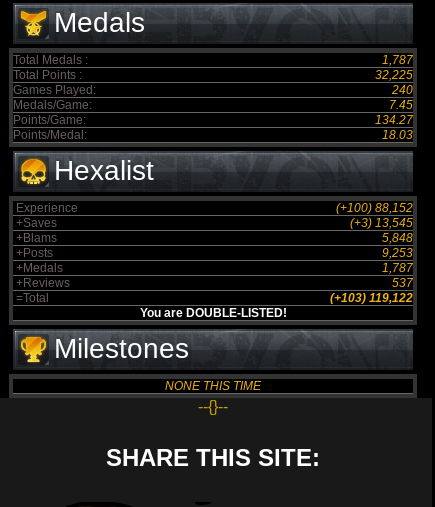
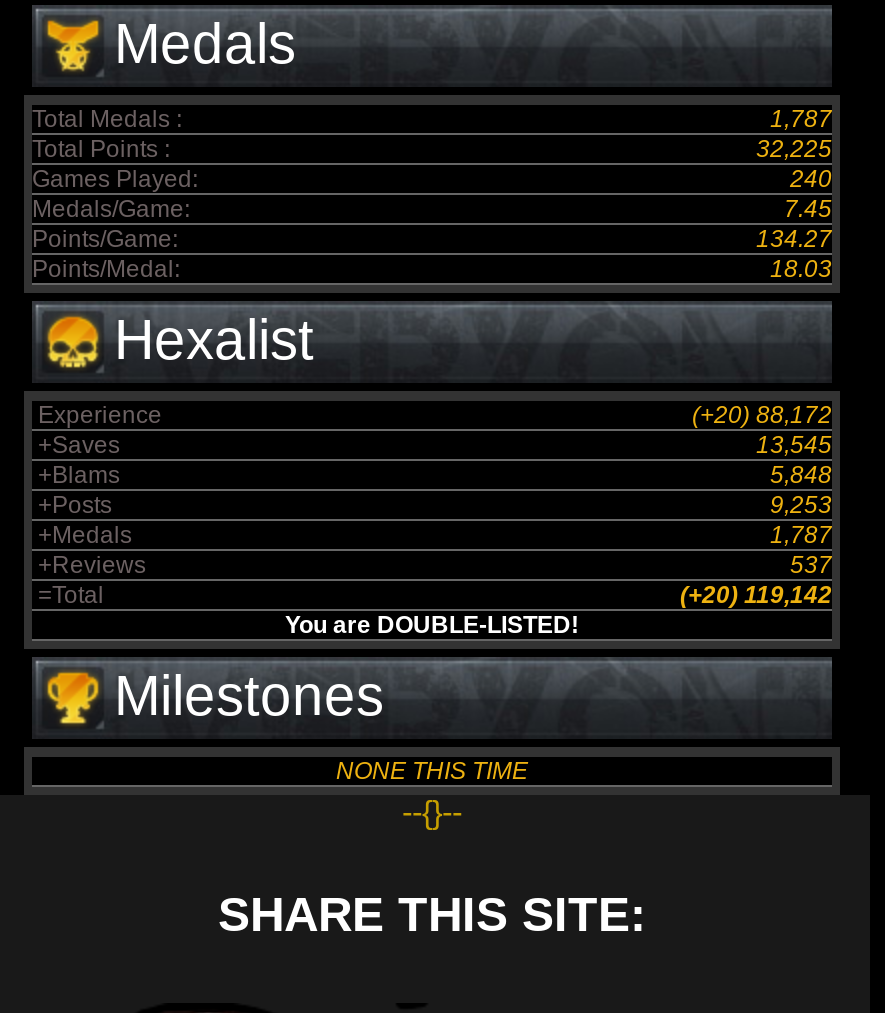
- (+100) 88,152
+ (+20) 88,172

- (+3) 13,545
+ 13,545

- (+103) 119,122
+ (+20) 119,142
